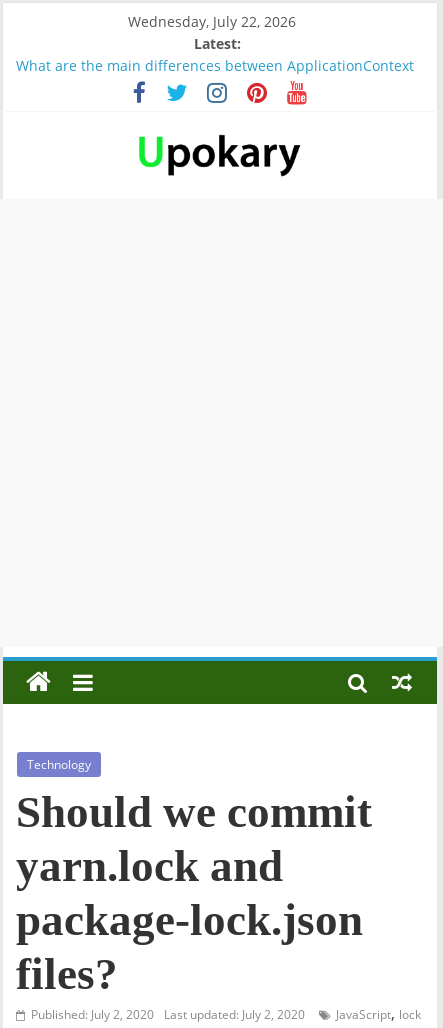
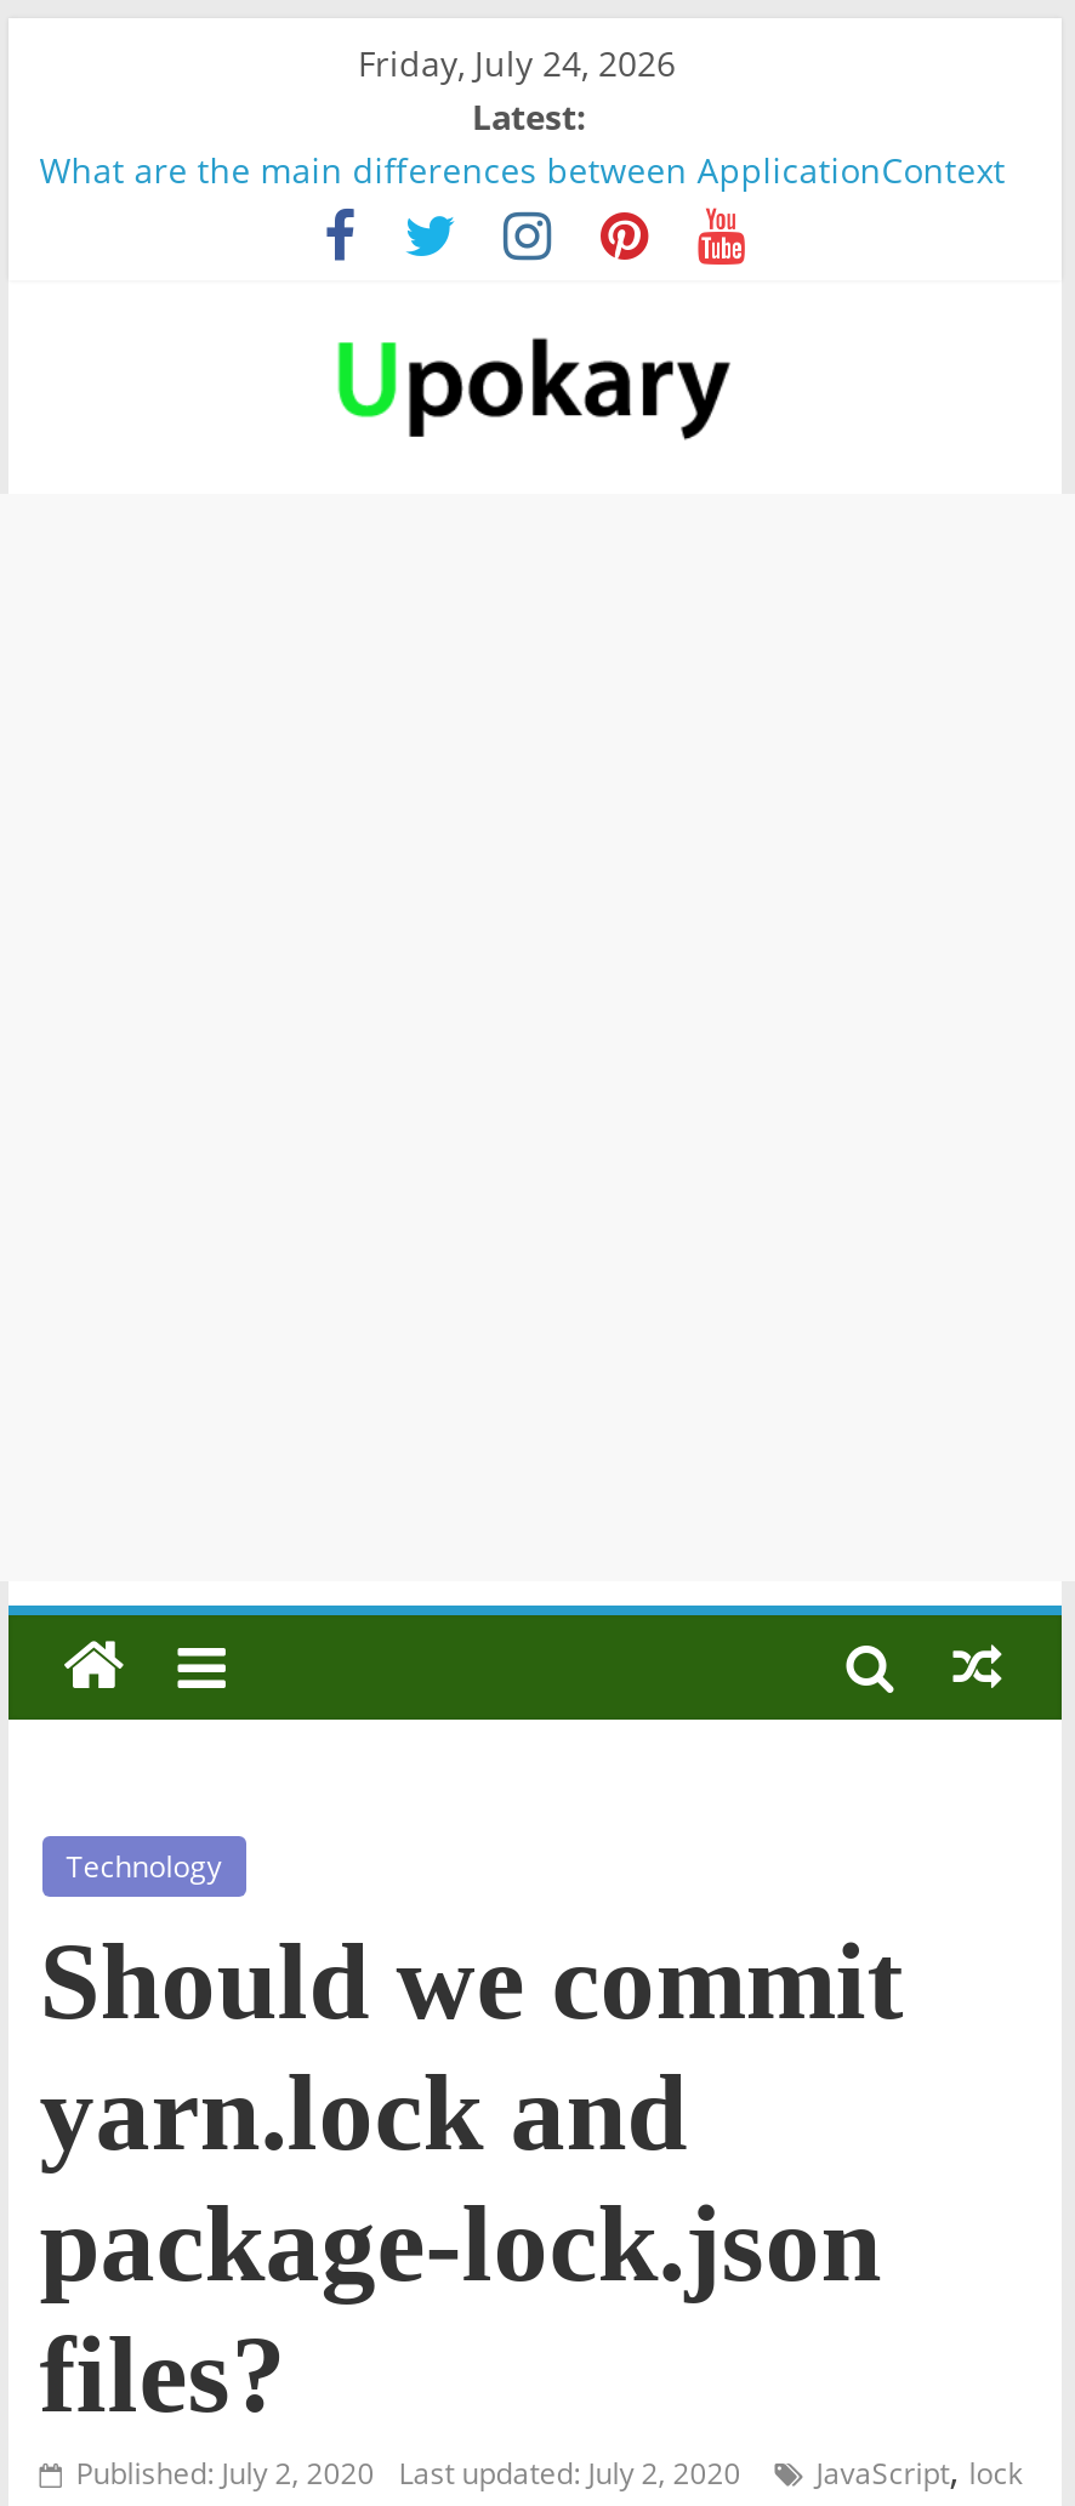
- Wednesday, July 22, 2026
+ Friday, July 24, 2026
